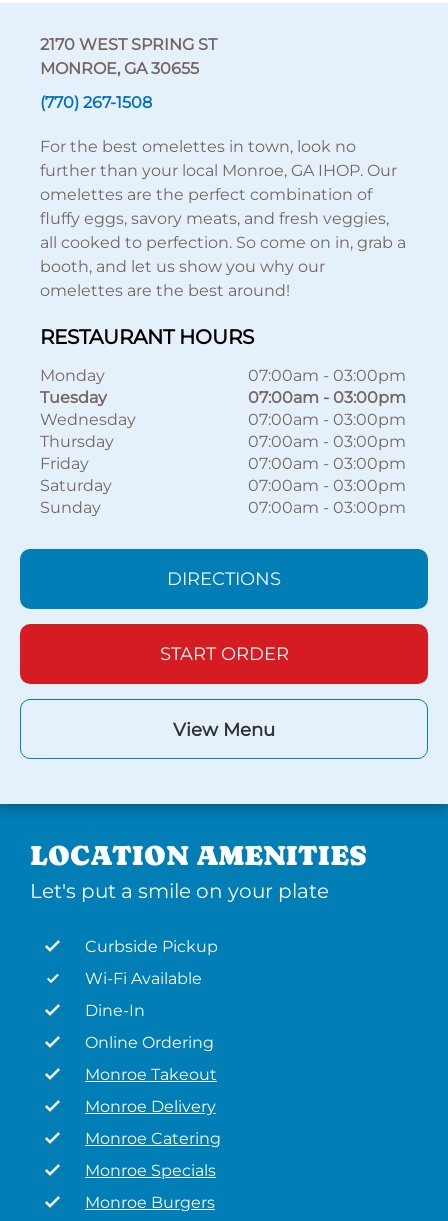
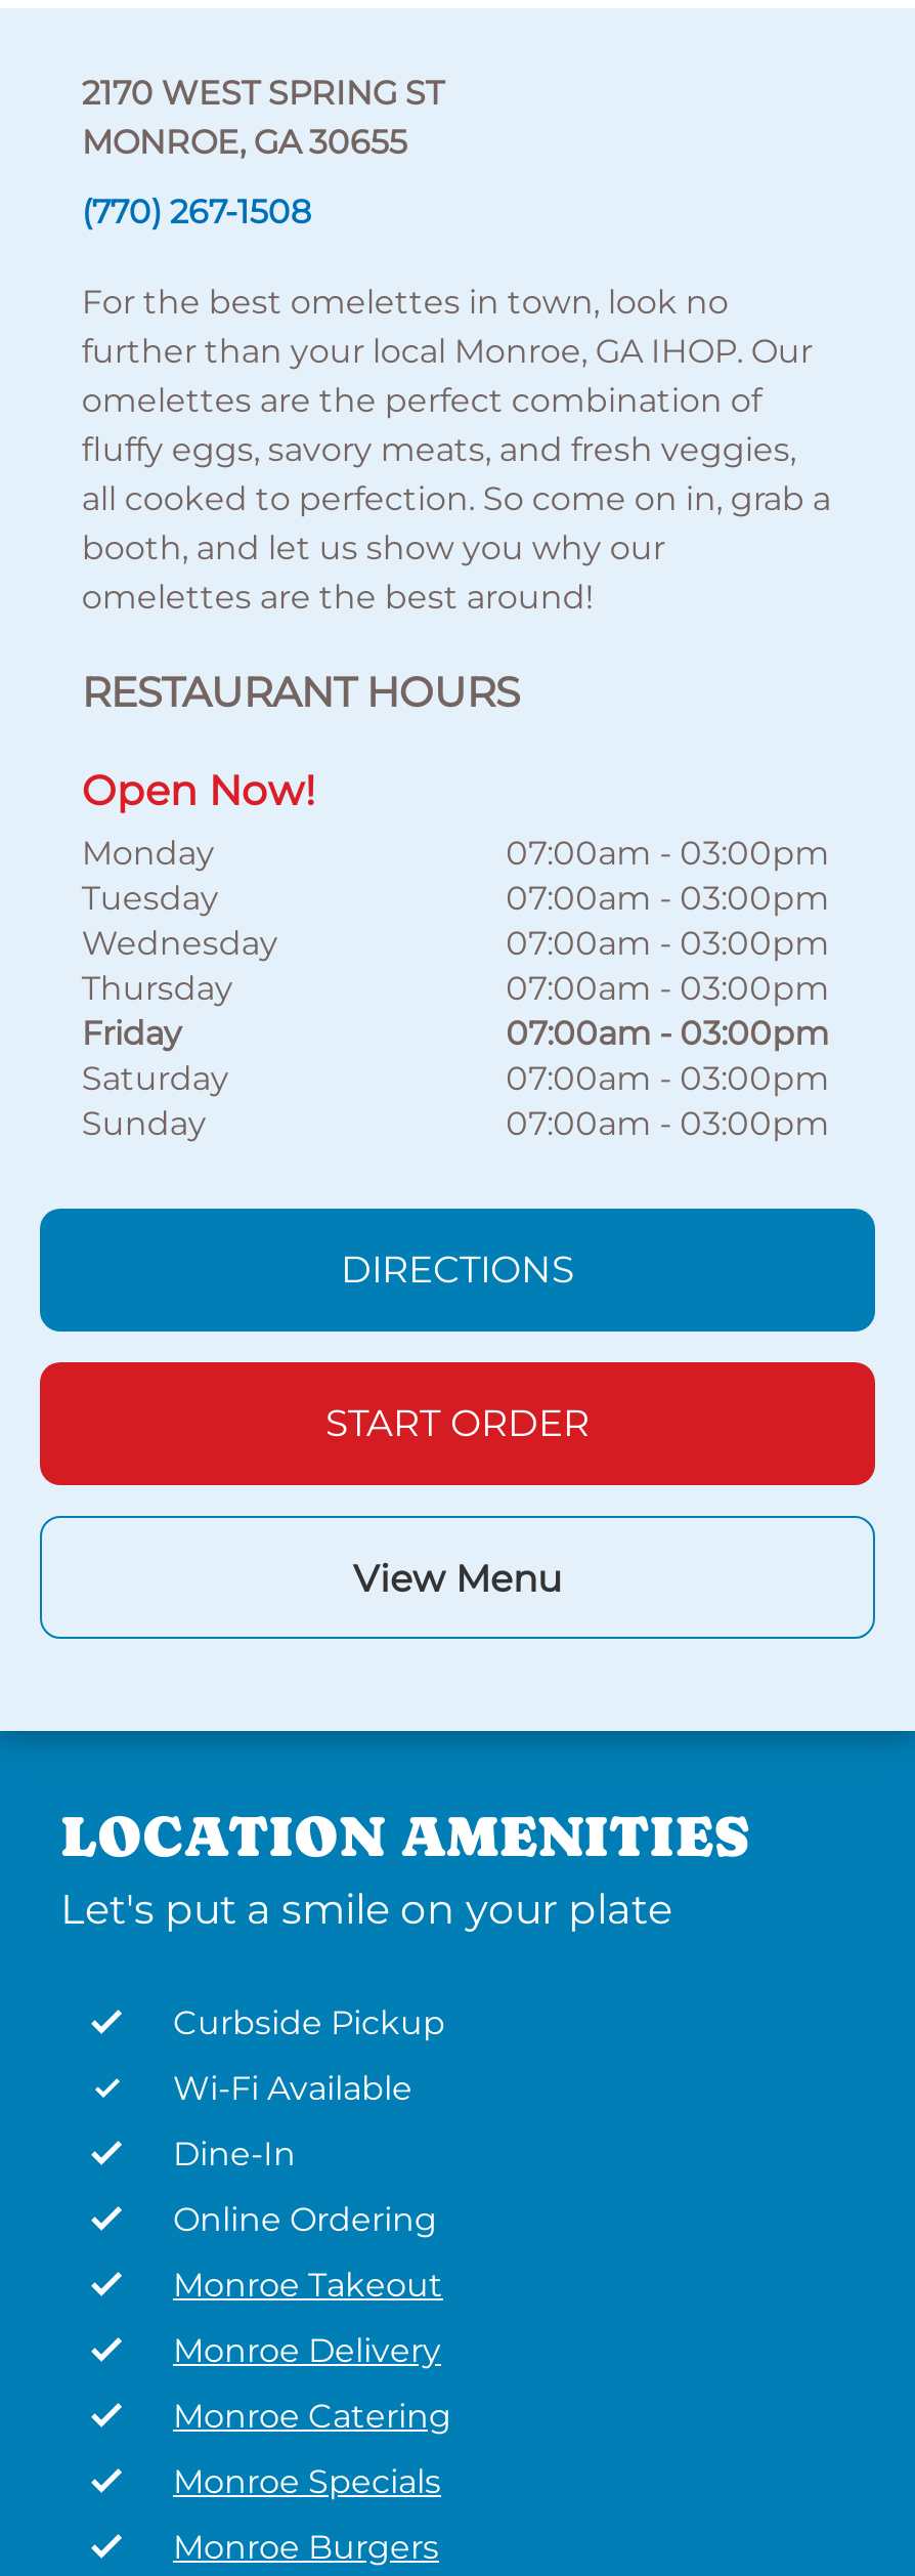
+ Open Now!
